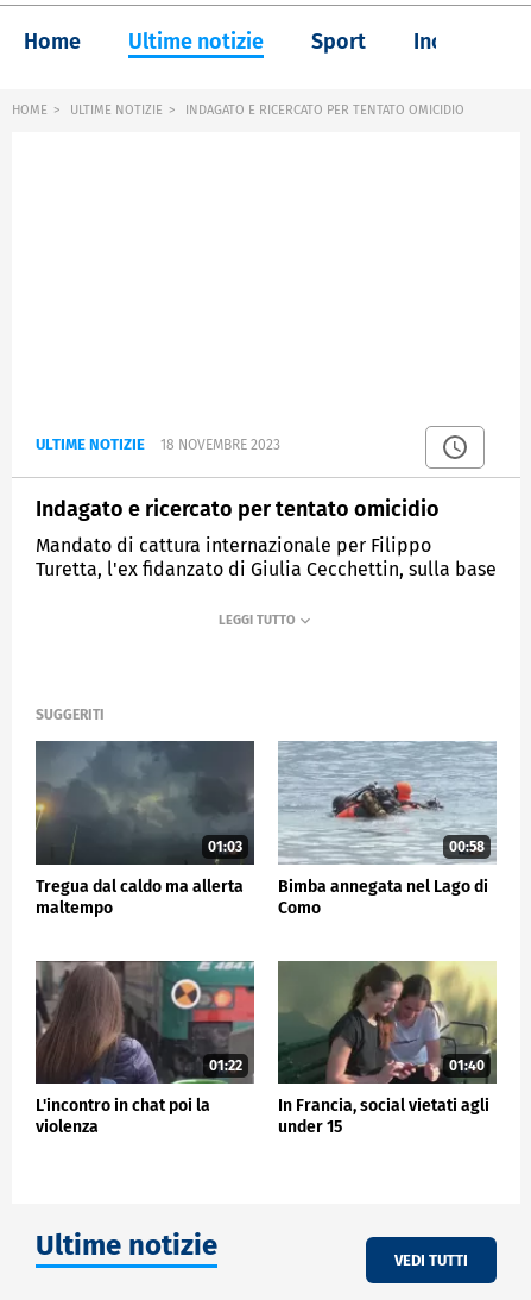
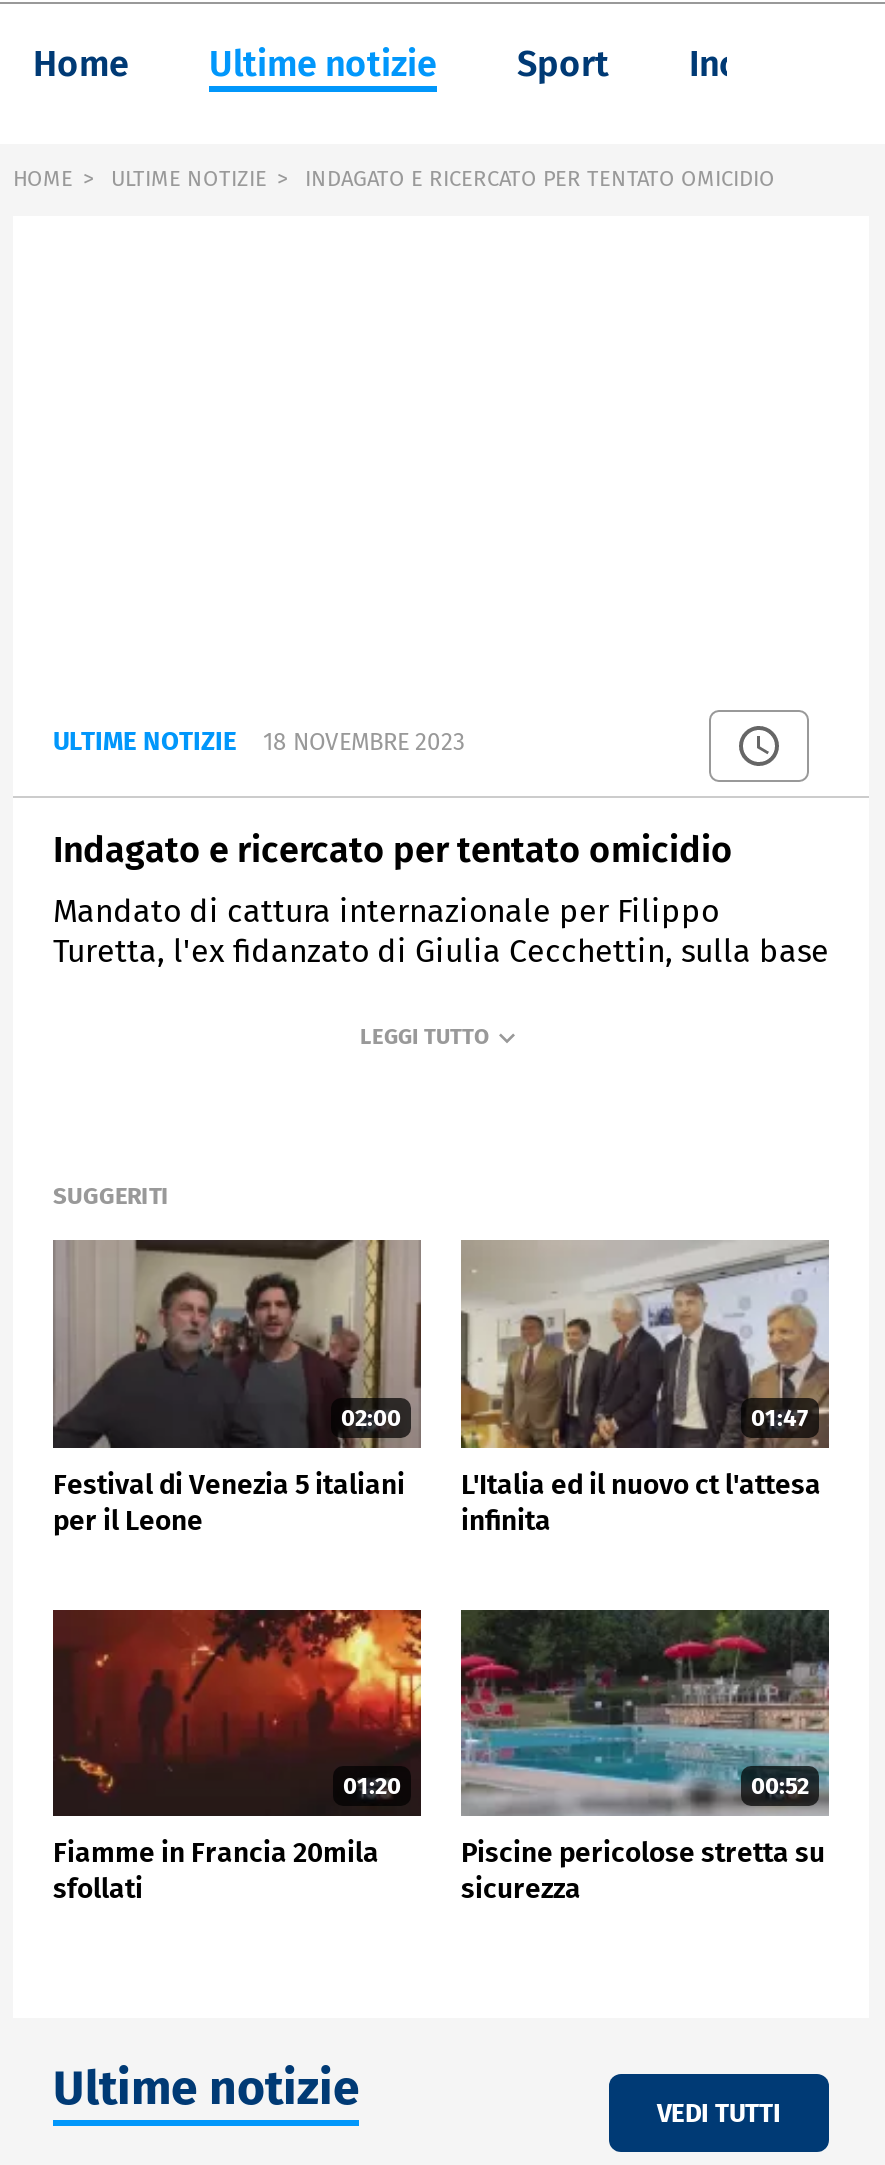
- [image]
- 01:03
+ [image]
+ 02:00

- [image]
- 00:58
+ [image]
+ 01:47

- Tregua dal caldo ma allerta
- maltempo
+ Festival di Venezia 5 italiani
+ per il Leone

- Bimba annegata nel Lago di
- Como
+ L'Italia ed il nuovo ct l'attesa
+ infinita

- [image]
- 01:22
+ [image]
+ 01:20

- [image]
- 01:40
+ [image]
+ 00:52

- L'incontro in chat poi la
- violenza
+ Fiamme in Francia 20mila
+ sfollati

- In Francia, social vietati agli
- under 15
+ Piscine pericolose stretta su
+ sicurezza
